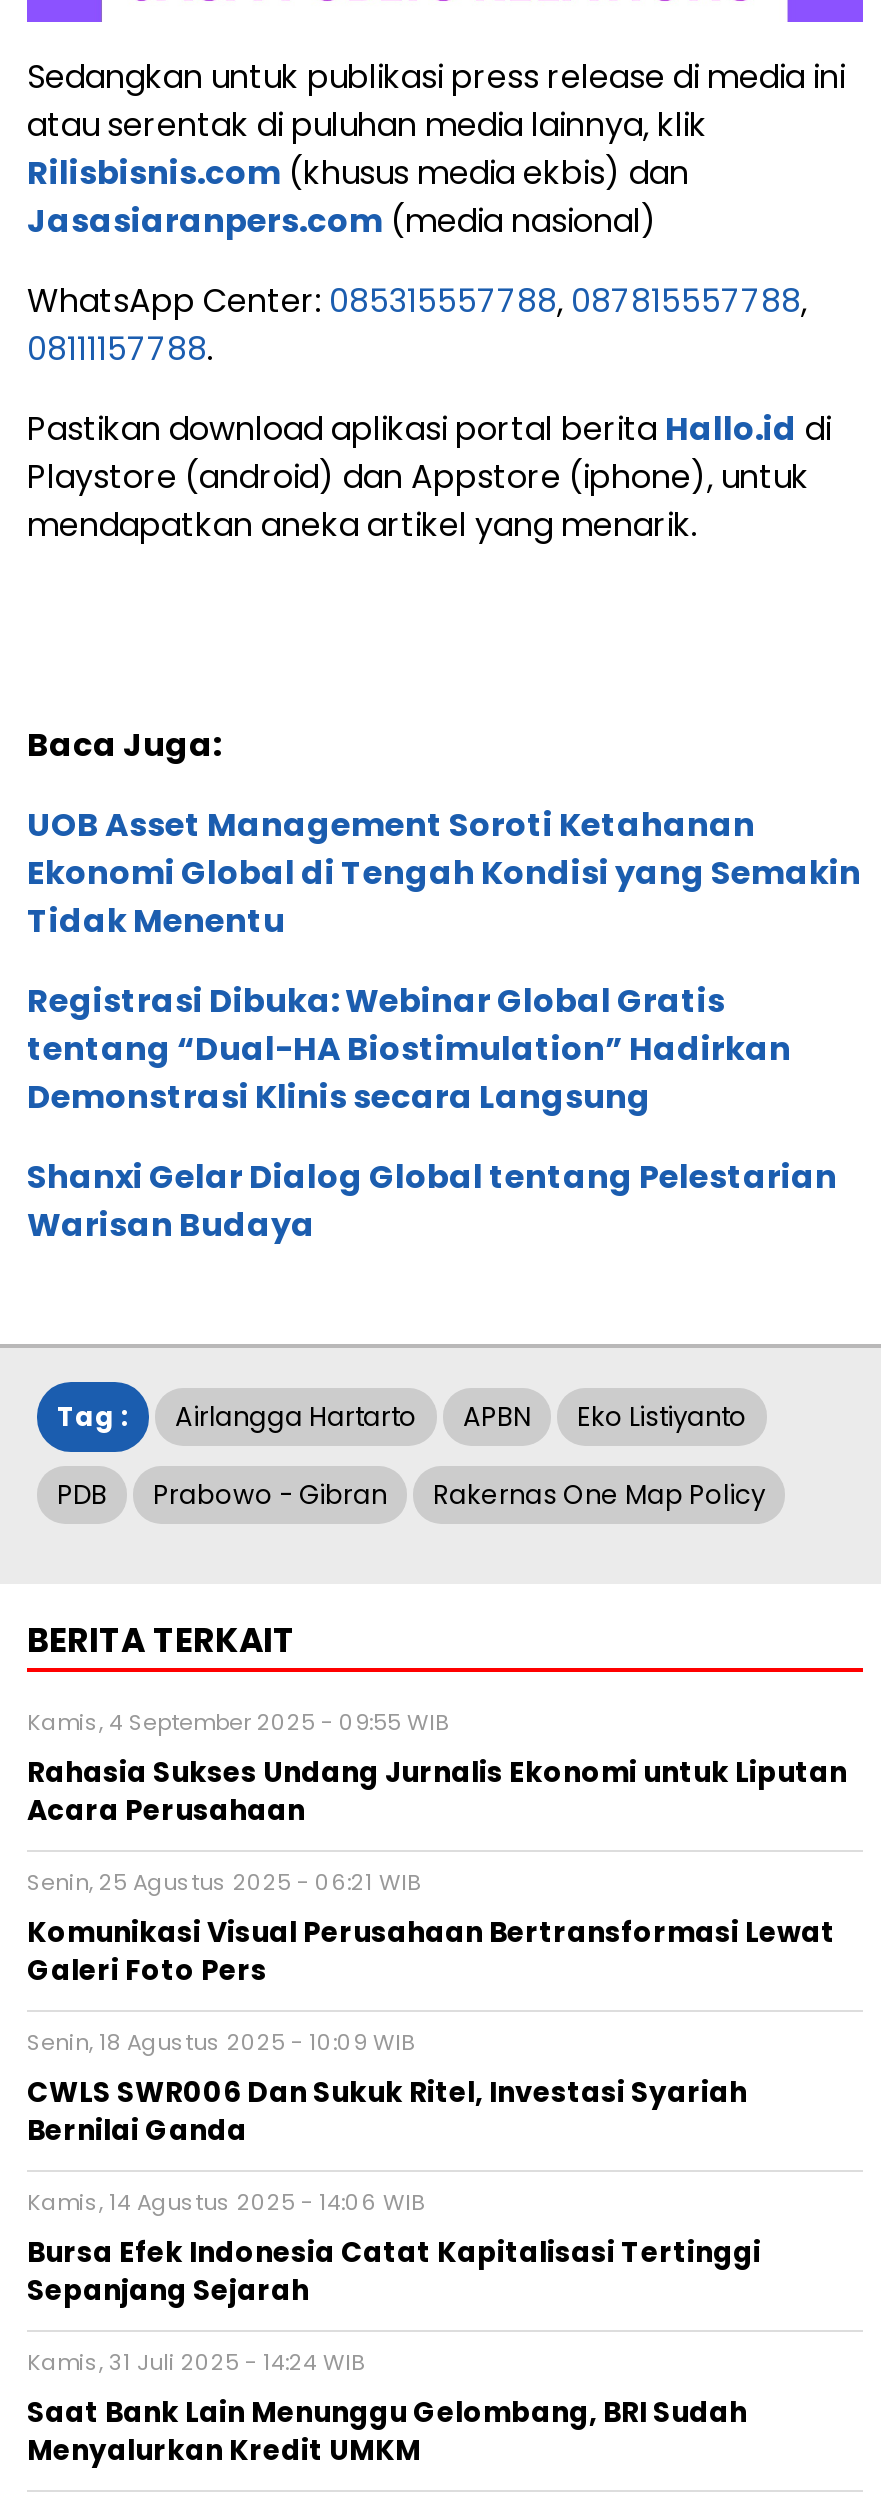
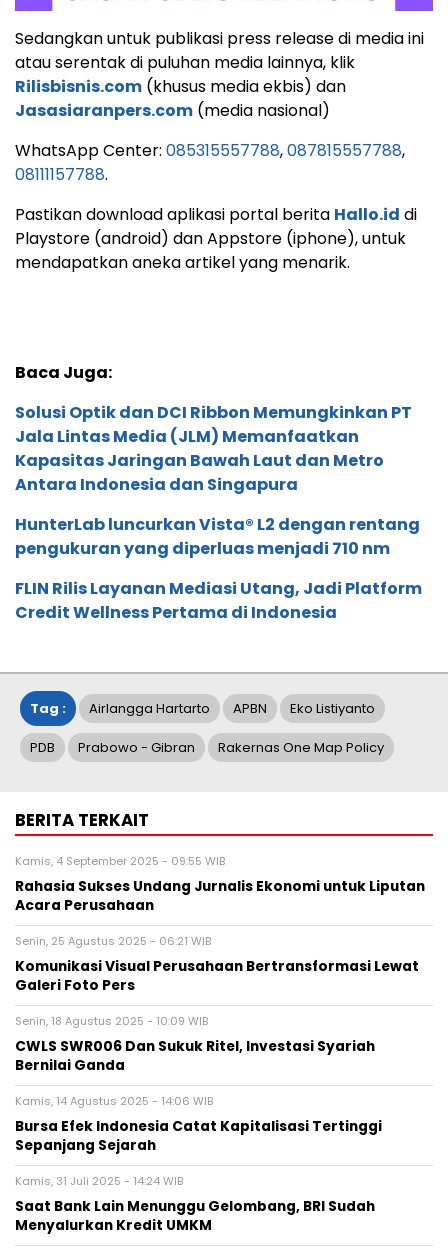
- UOB Asset Management Soroti Ketahanan
- Ekonomi Global di Tengah Kondisi yang Semakin
- Tidak Menentu
+ Solusi Optik dan DCI Ribbon Memungkinkan PT
+ Jala Lintas Media (JLM) Memanfaatkan
+ Kapasitas Jaringan Bawah Laut dan Metro
+ Antara Indonesia dan Singapura

- Registrasi Dibuka: Webinar Global Gratis
- tentang “Dual-HA Biostimulation” Hadirkan
- Demonstrasi Klinis secara Langsung
+ HunterLab luncurkan Vista® L2 dengan rentang
+ pengukuran yang diperluas menjadi 710 nm

- Shanxi Gelar Dialog Global tentang Pelestarian
- Warisan Budaya
+ FLIN Rilis Layanan Mediasi Utang, Jadi Platform
+ Credit Wellness Pertama di Indonesia
